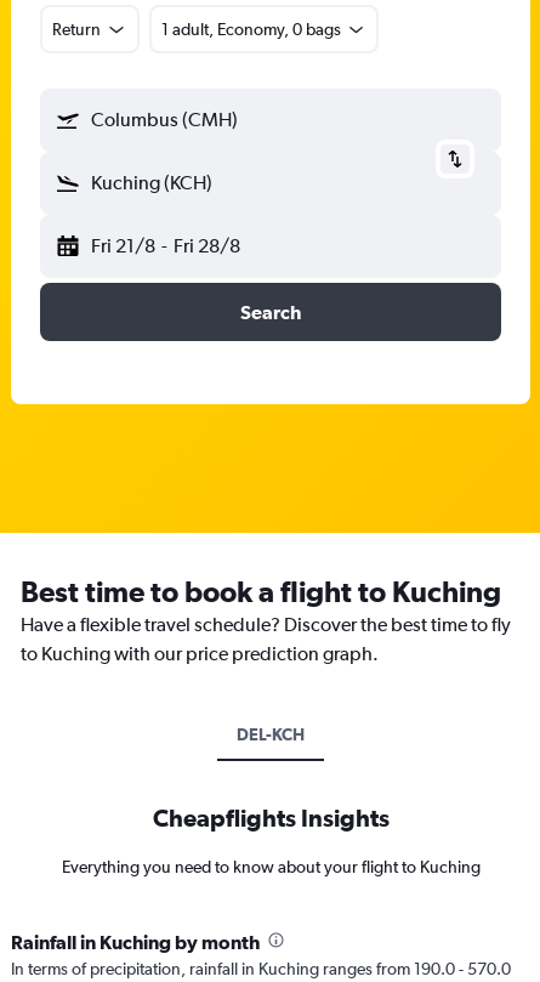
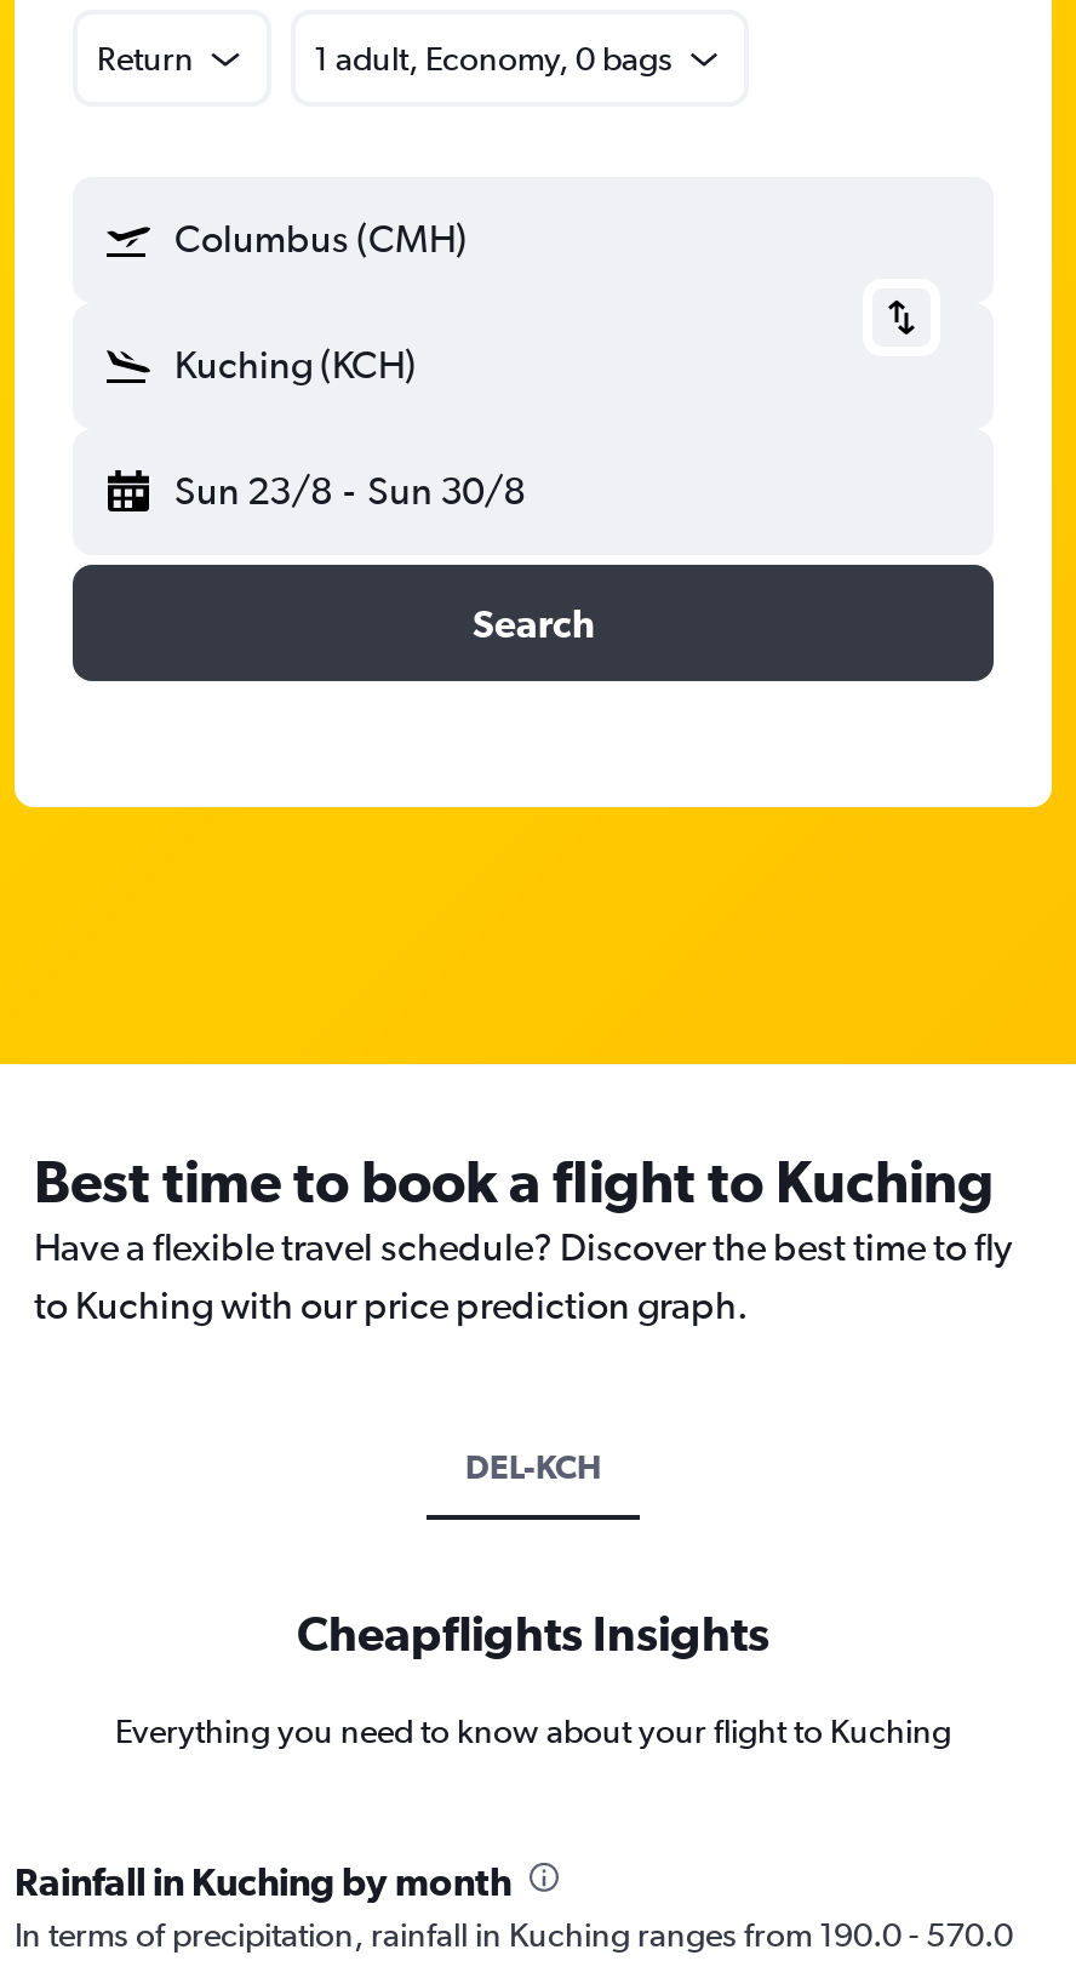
- Fri 21/8 - Fri 28/8
+ Sun 23/8 - Sun 30/8
